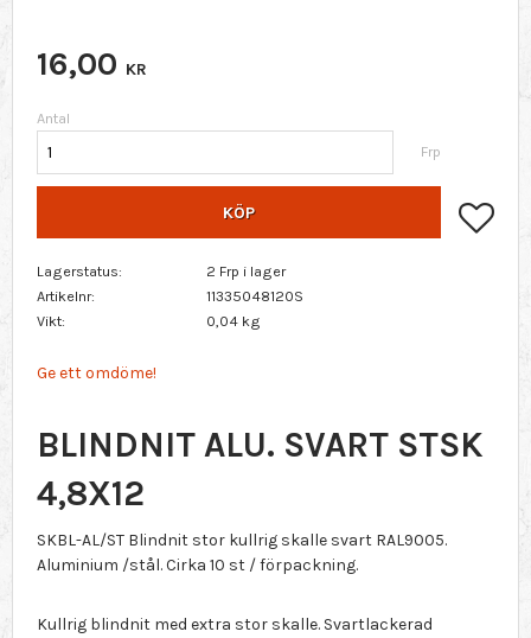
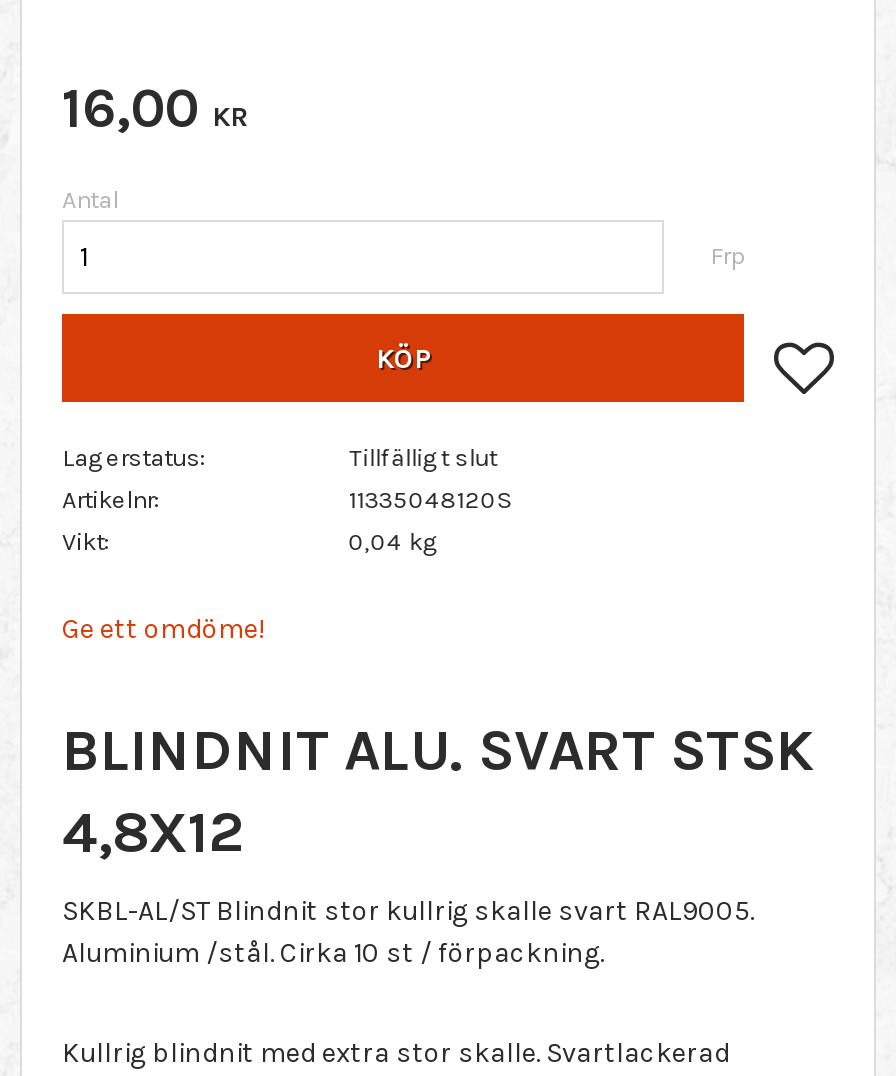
- 2 Frp i lager
+ Tillfälligt slut
